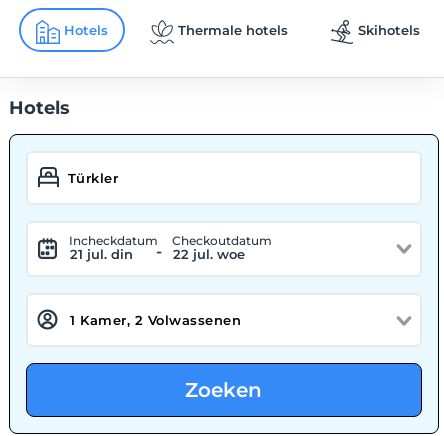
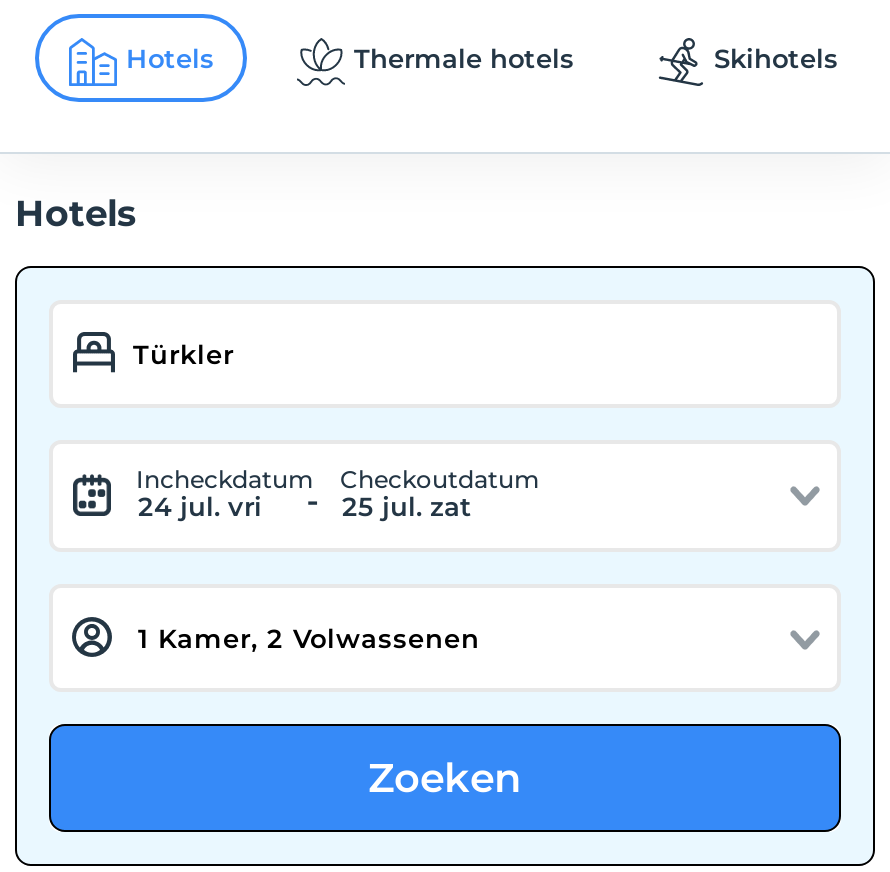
- 21 jul. din
+ 24 jul. vri

- 22 jul. woe
+ 25 jul. zat
